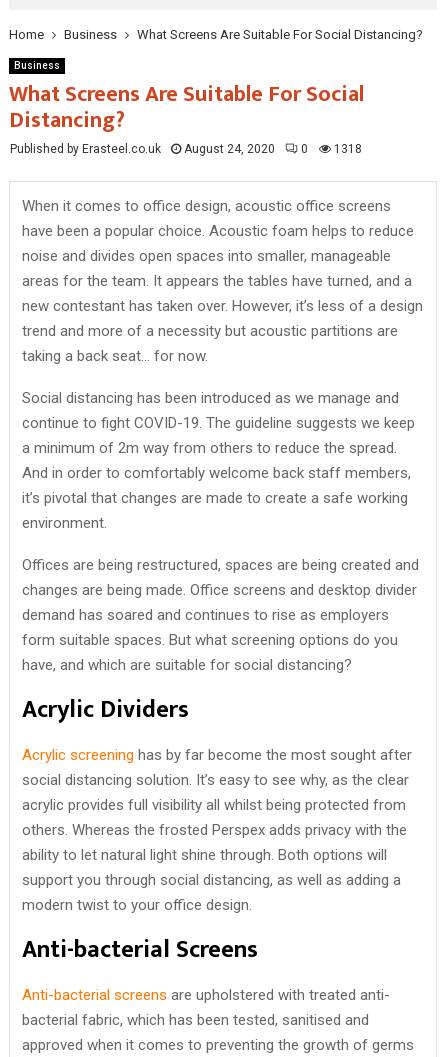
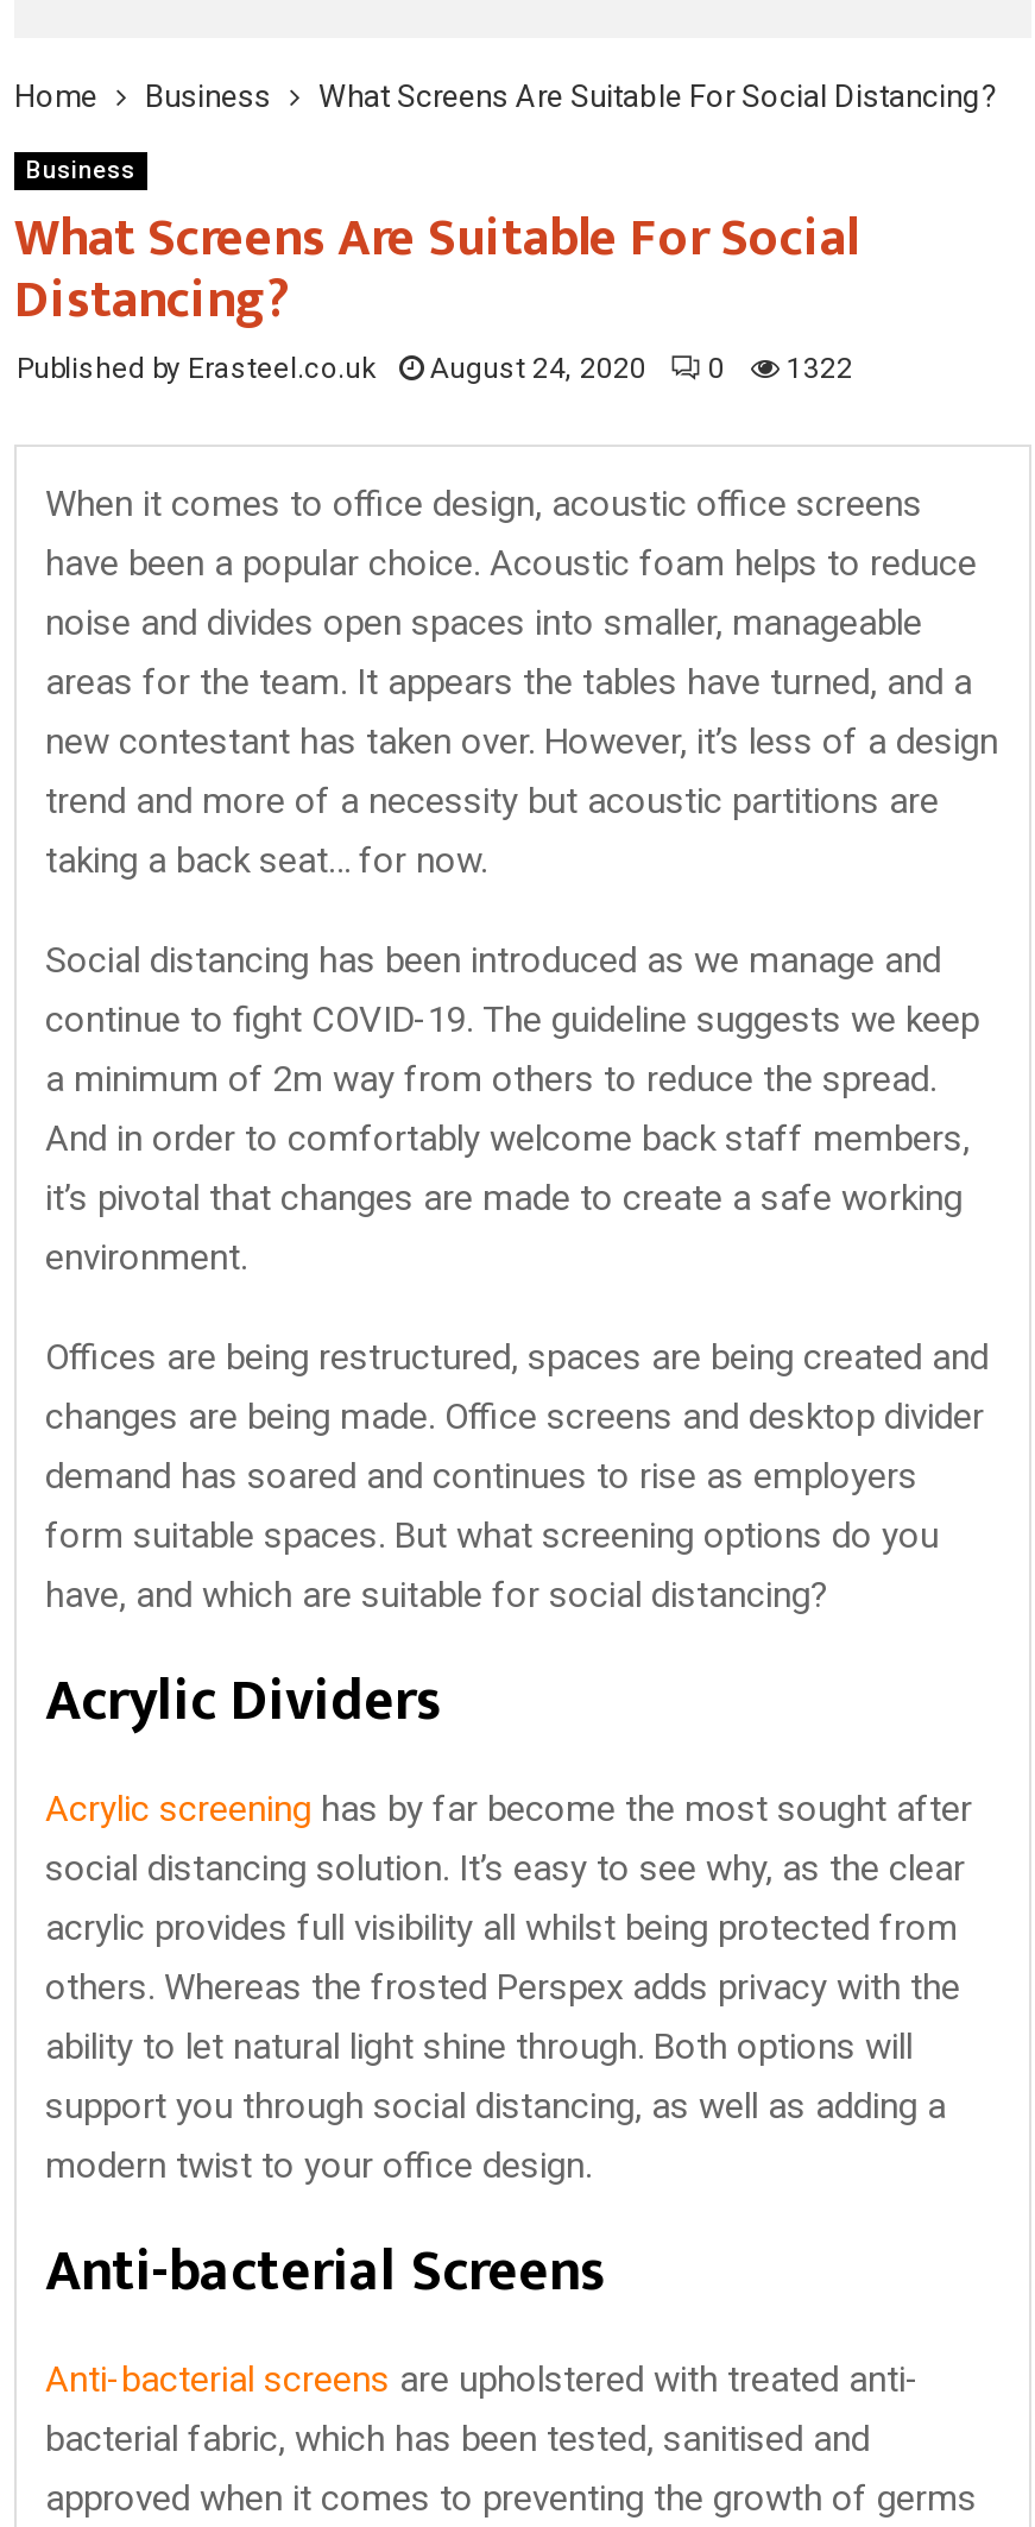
- Published by Erasteel.co.uk August 24, 2020 0 1318
+ Published by Erasteel.co.uk August 24, 2020 0 1322
